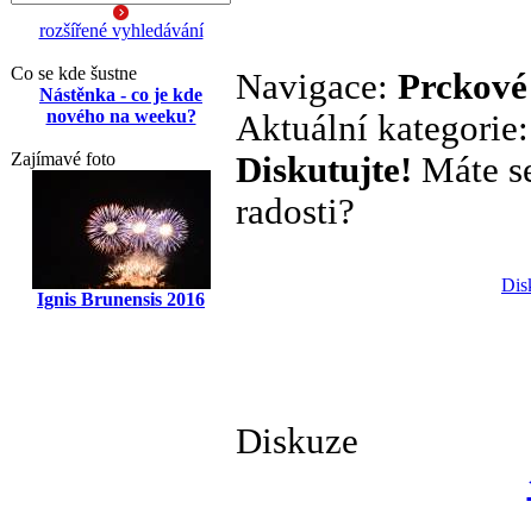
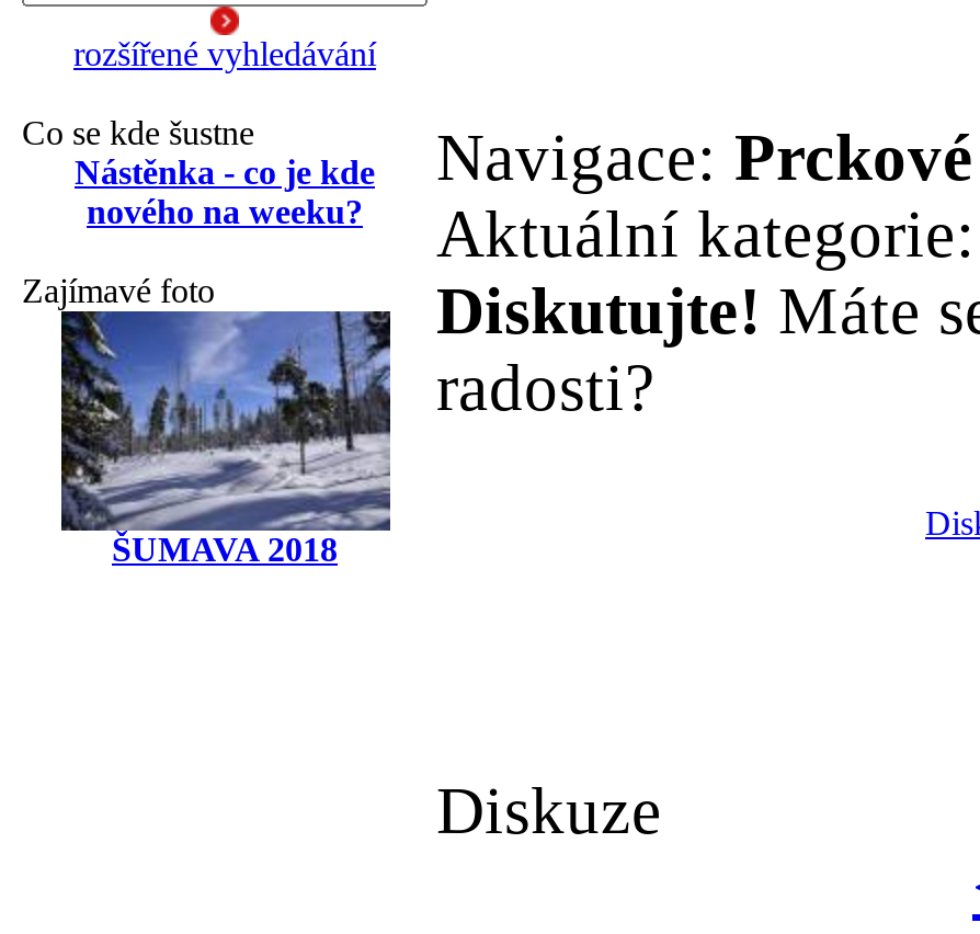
- [image]
- Ignis Brunensis 2016
+ [image]
+ ŠUMAVA 2018
